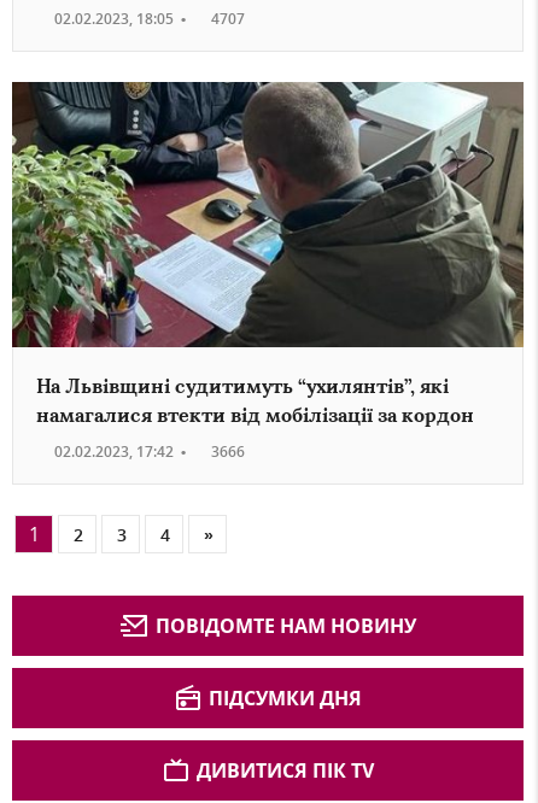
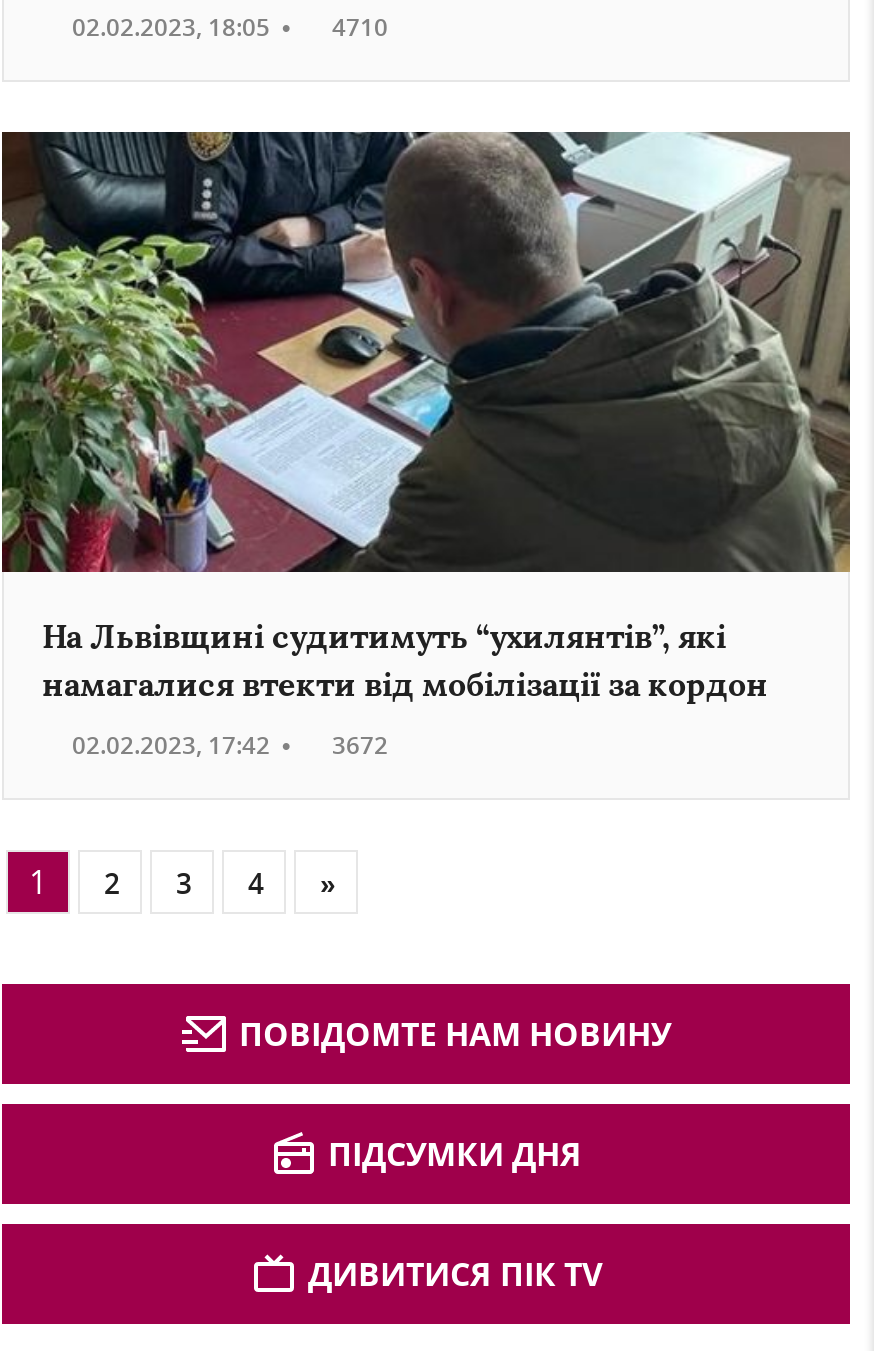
- 02.02.2023, 18:05 • 4707
+ 02.02.2023, 18:05 • 4710

- 02.02.2023, 17:42 • 3666
+ 02.02.2023, 17:42 • 3672
